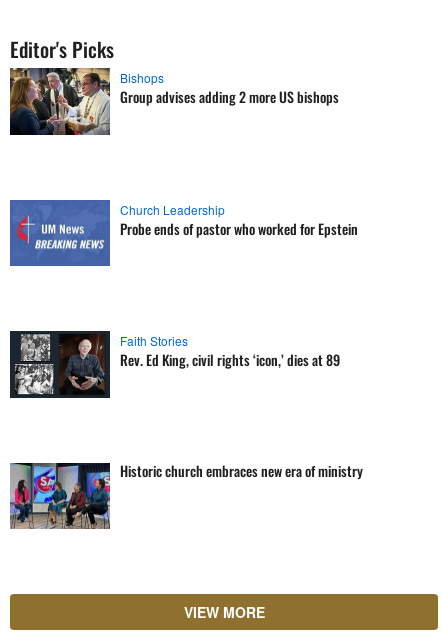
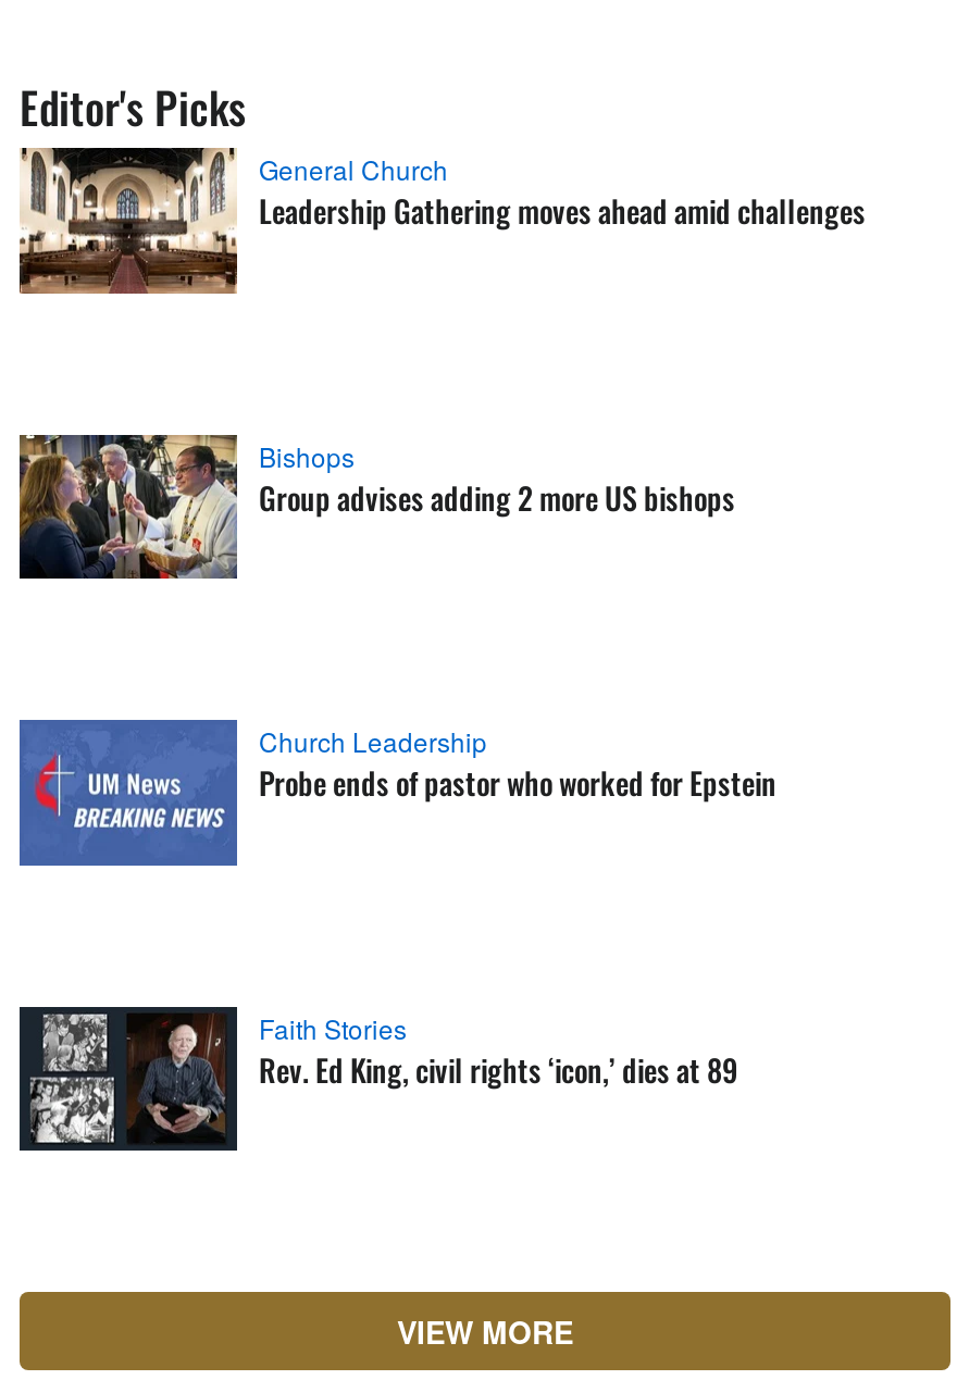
moved down: [image] | Bishops | Group advises adding 2 more US bishops | Church Leadership | Probe ends of pastor who worked for Epstein | Faith Stories | Rev. Ed King, civil rights ‘icon,’ dies at 89

+ [image]
+ General Church
+ Leadership Gathering moves ahead amid challenges

- [image]
- Historic church embraces new era of ministry
